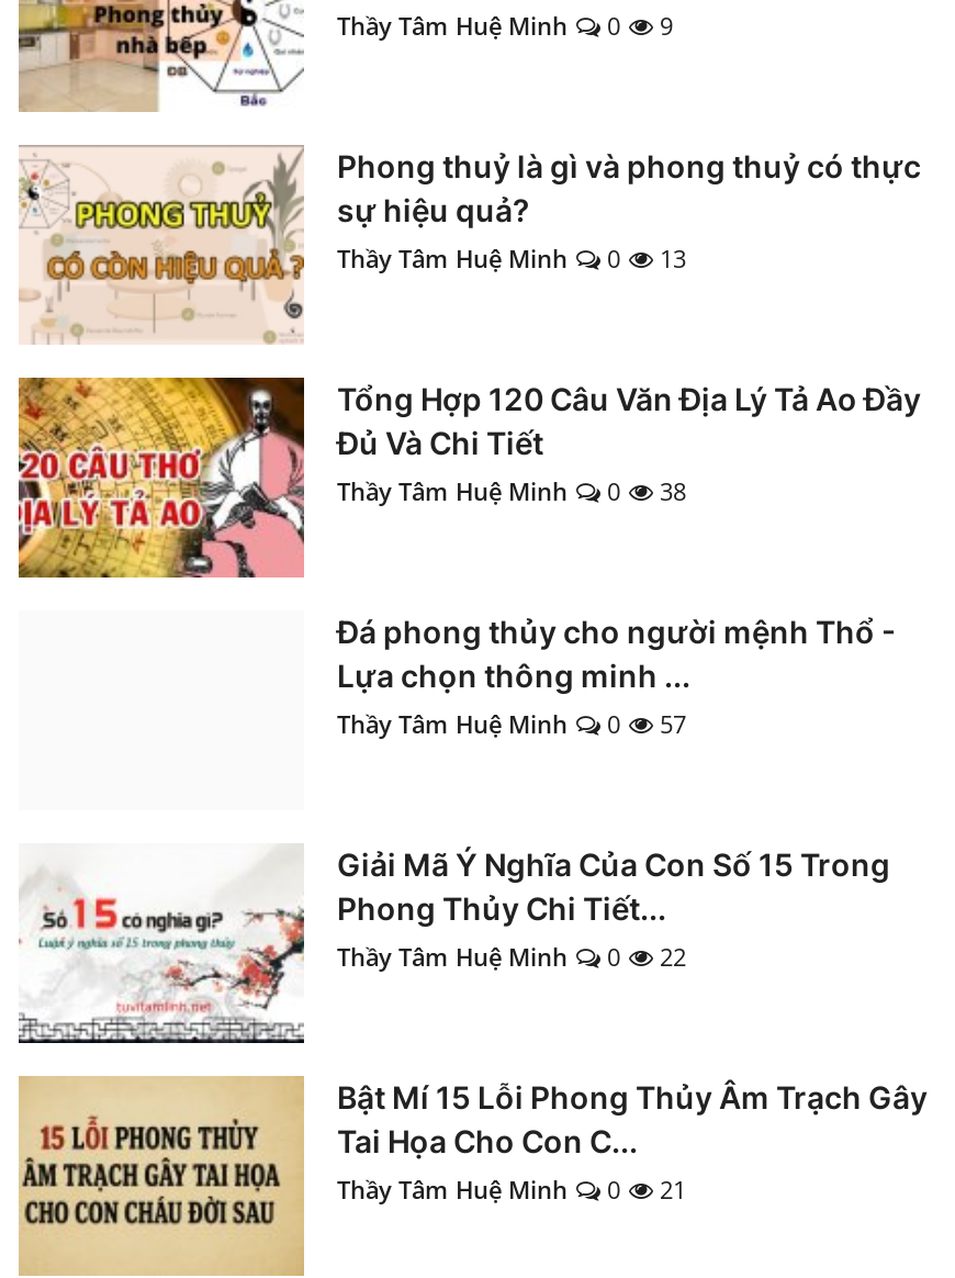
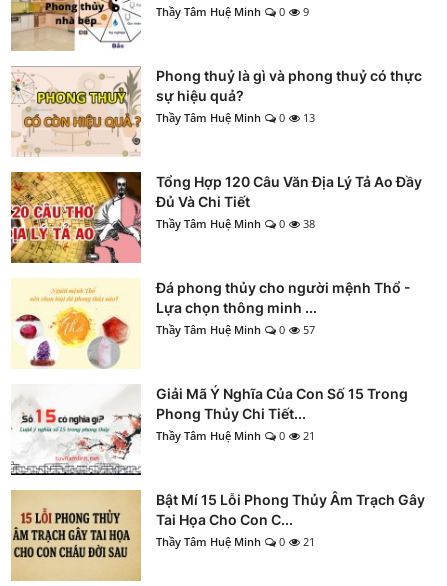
+ [image]

- Thầy Tâm Huệ Minh 0 22
+ Thầy Tâm Huệ Minh 0 21
